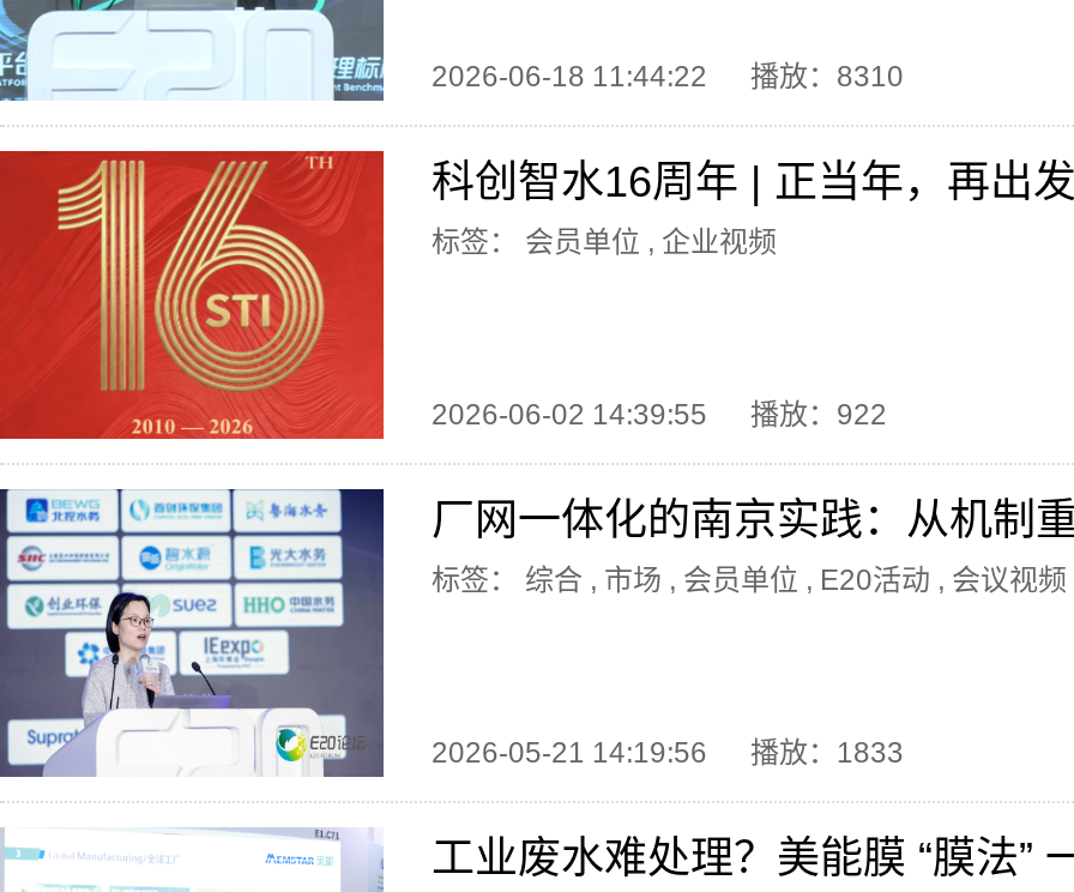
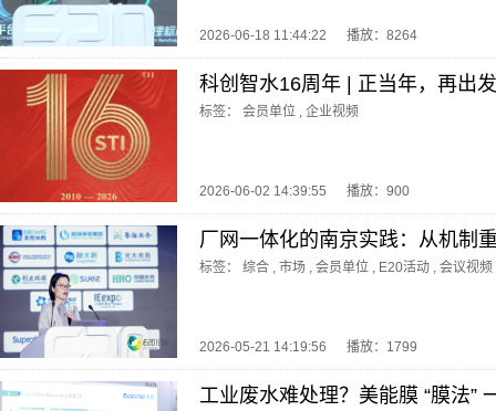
- 2026-06-18 11:44:22 播放：8310
+ 2026-06-18 11:44:22 播放：8264

- 2026-06-02 14:39:55 播放：922
+ 2026-06-02 14:39:55 播放：900

- 2026-05-21 14:19:56 播放：1833
+ 2026-05-21 14:19:56 播放：1799
